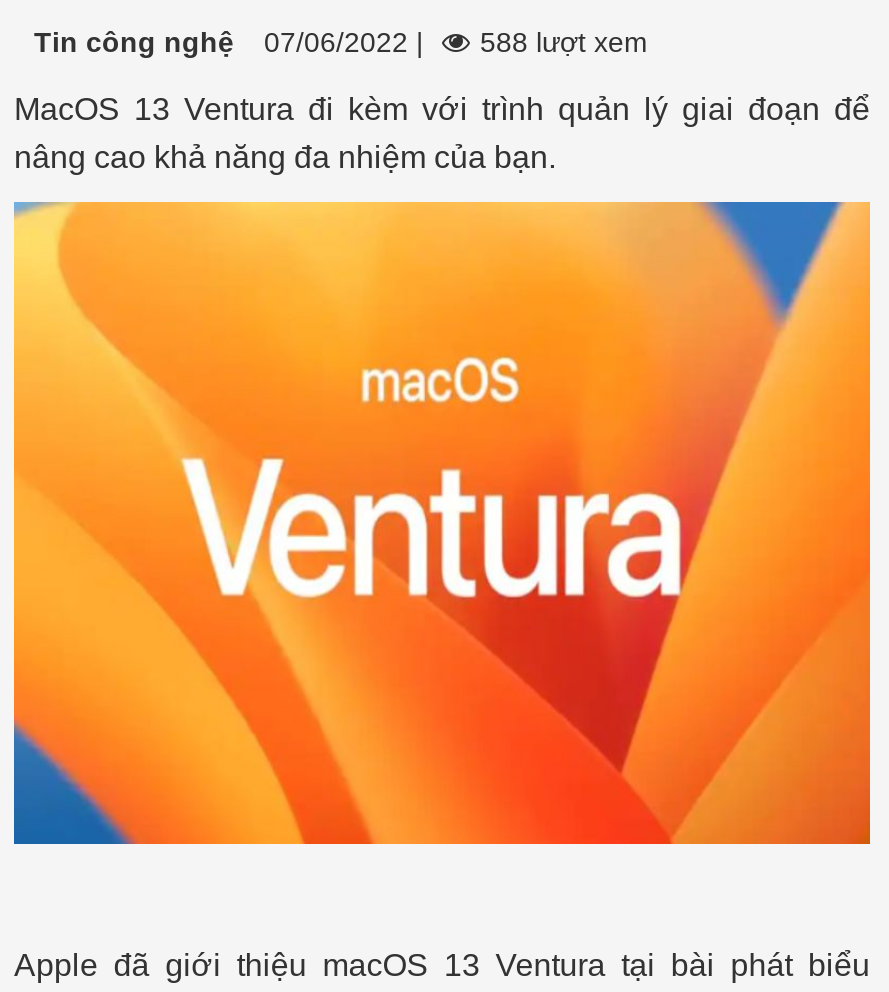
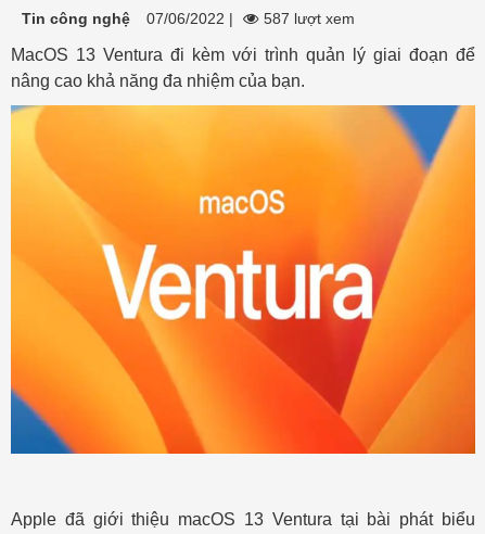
- 588 lượt xem
+ 587 lượt xem
